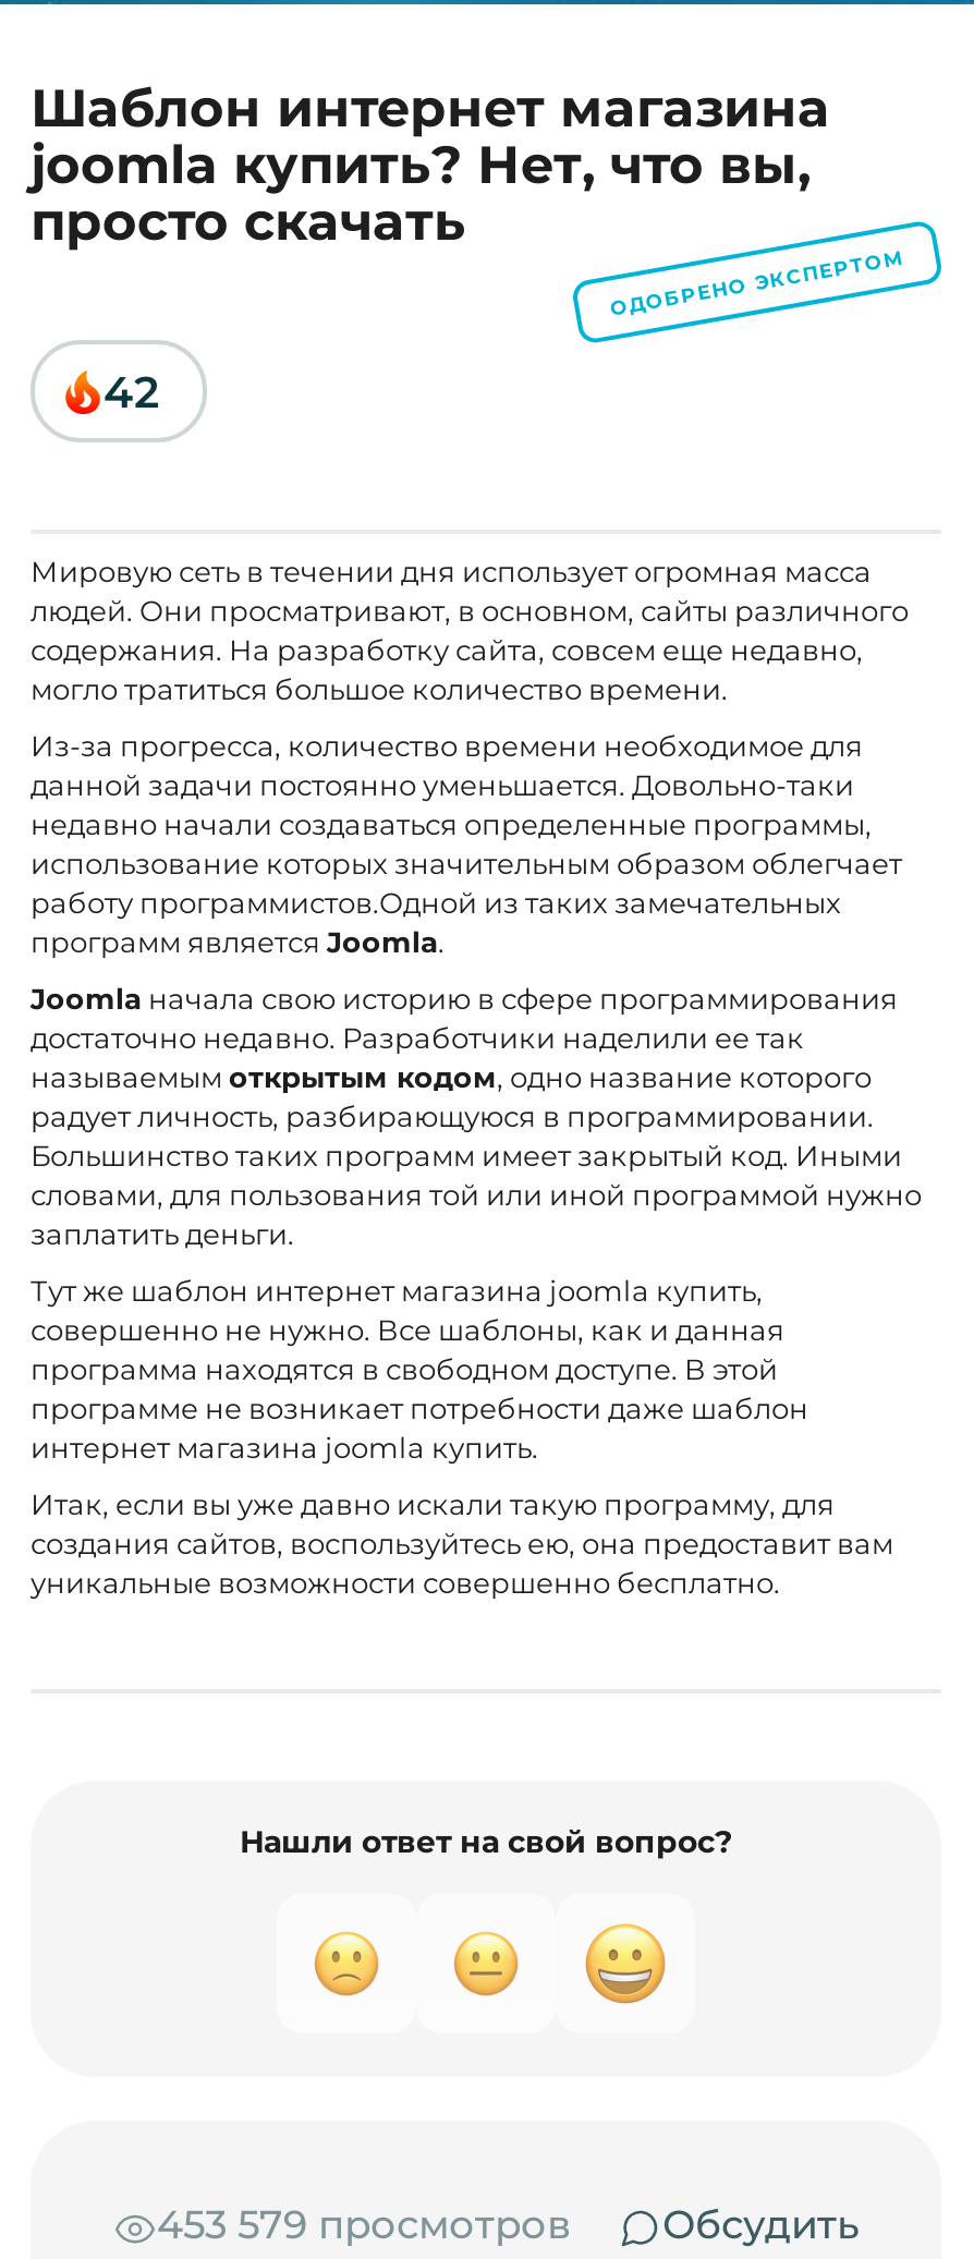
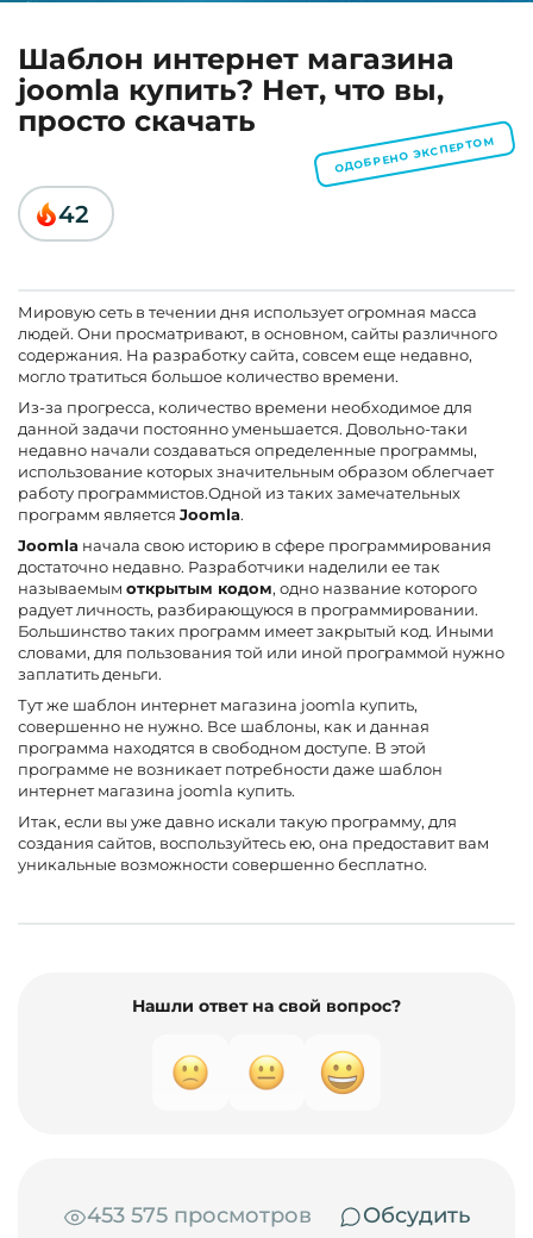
- 453 579 просмотров Обсудить
+ 453 575 просмотров Обсудить
